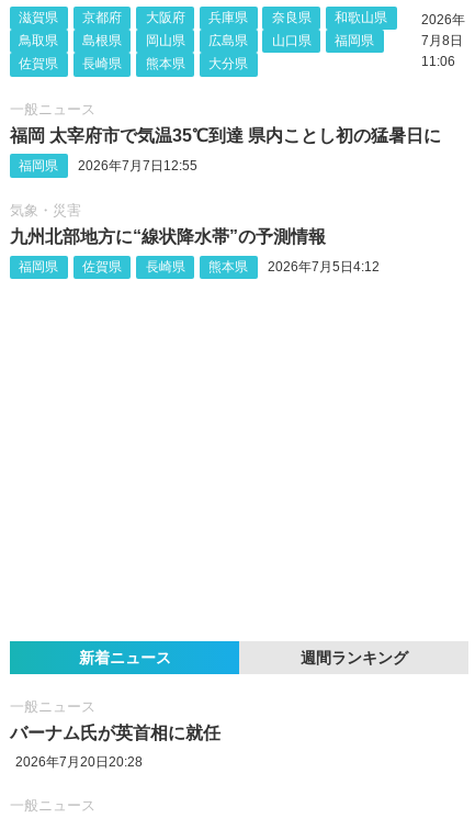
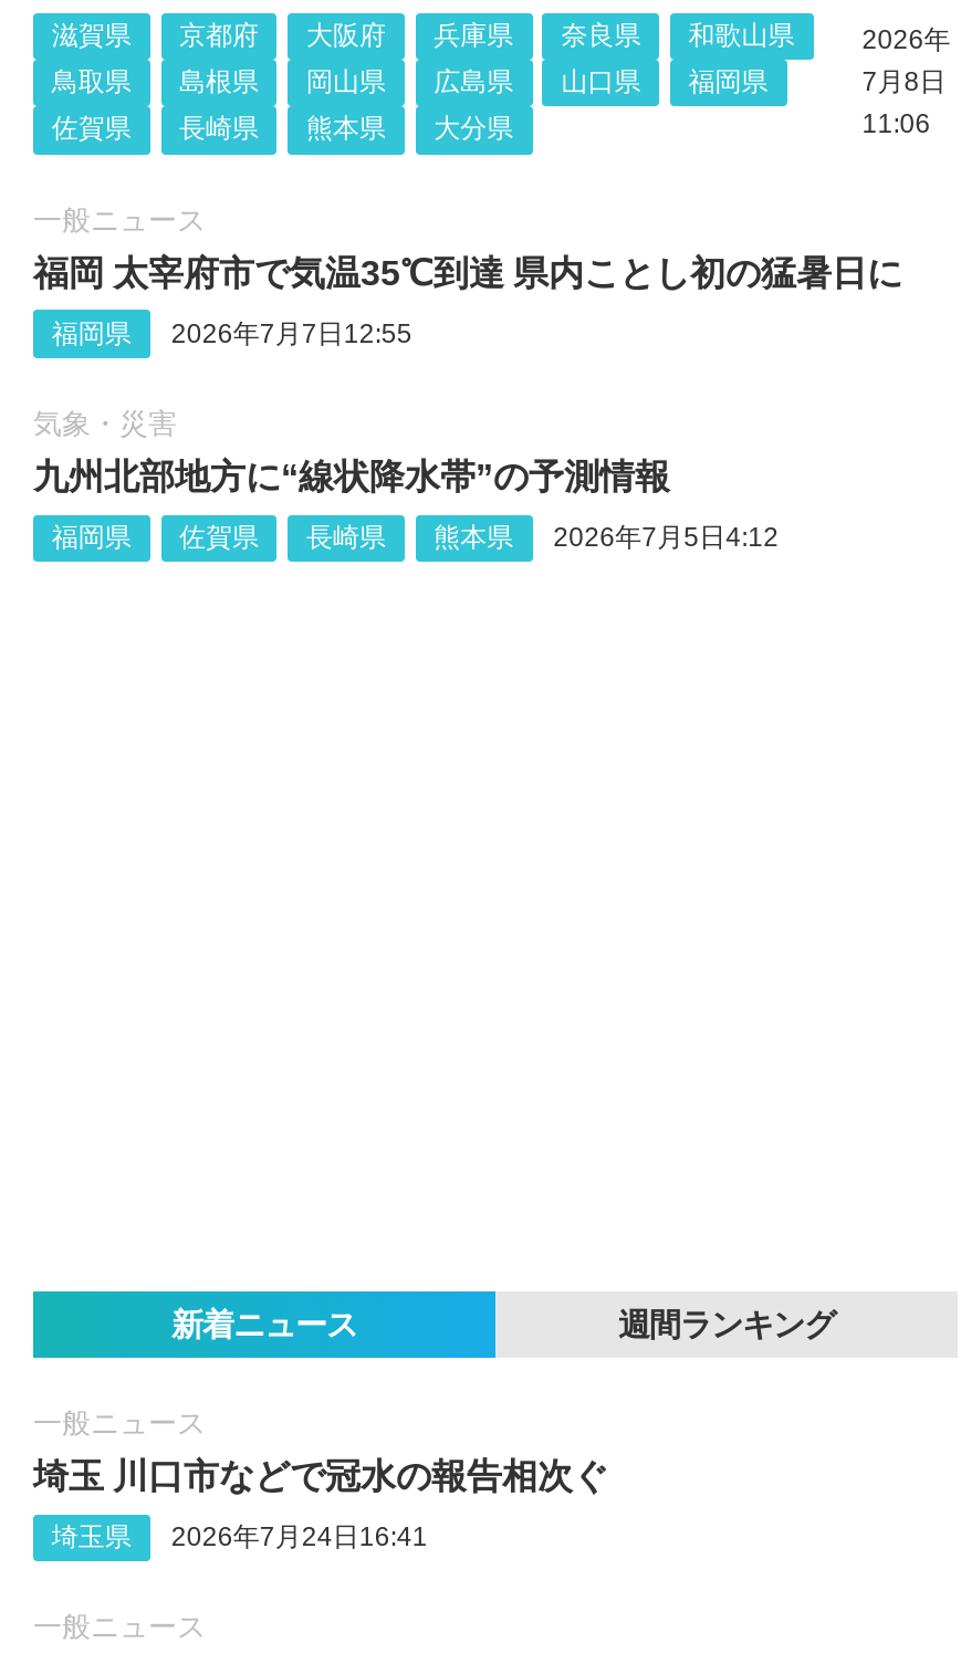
- バーナム氏が英首相に就任
+ 埼玉 川口市などで冠水の報告相次ぐ

- 2026年7月20日20:28
+ 埼玉県
+ 2026年7月24日16:41
